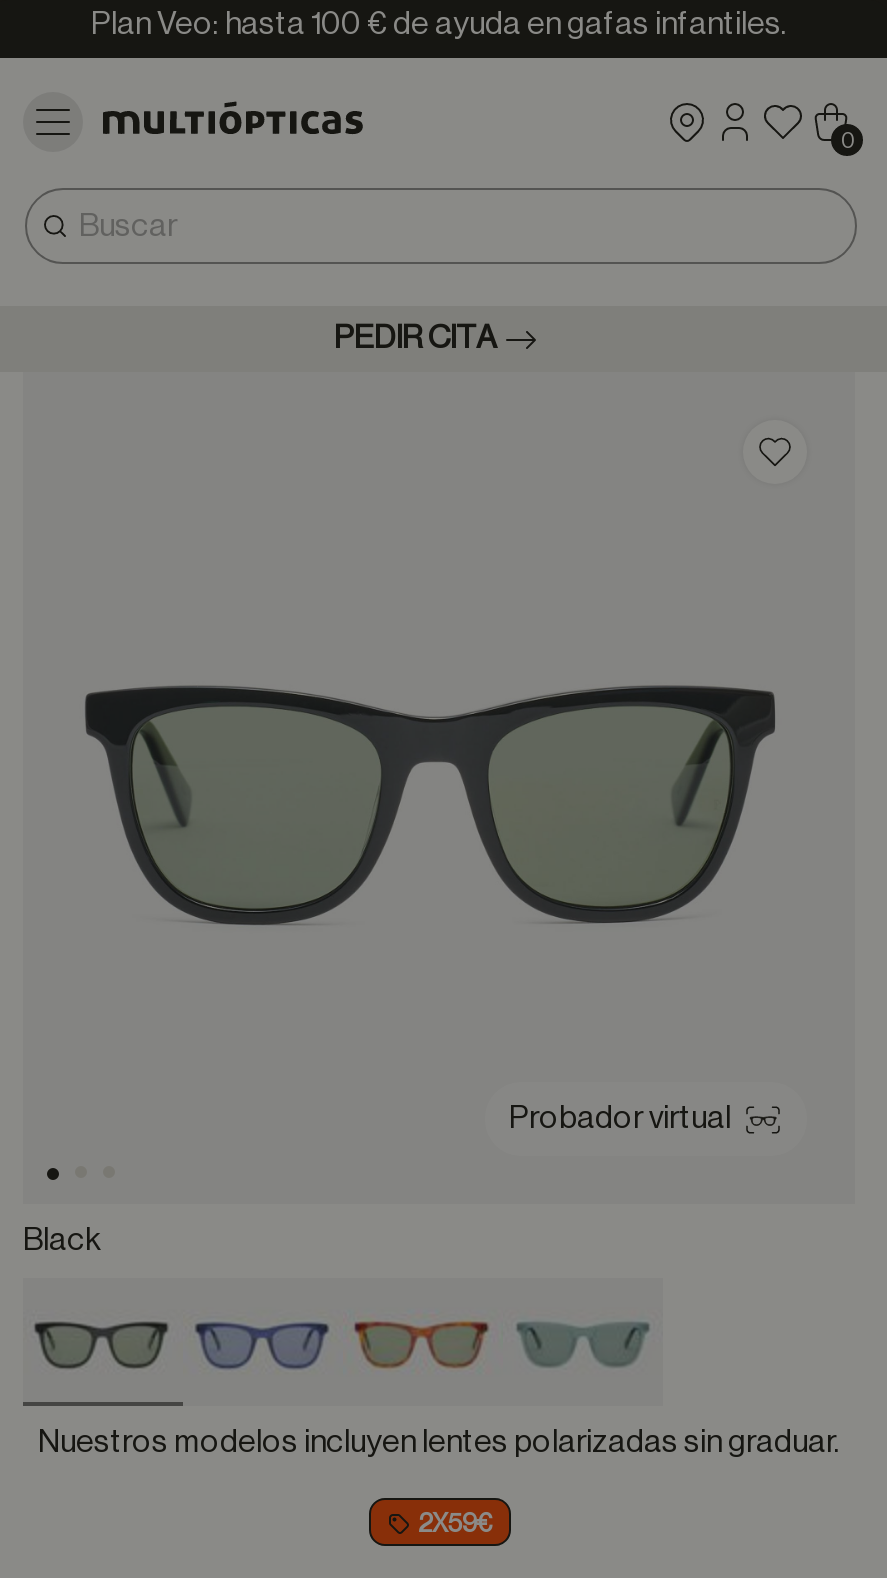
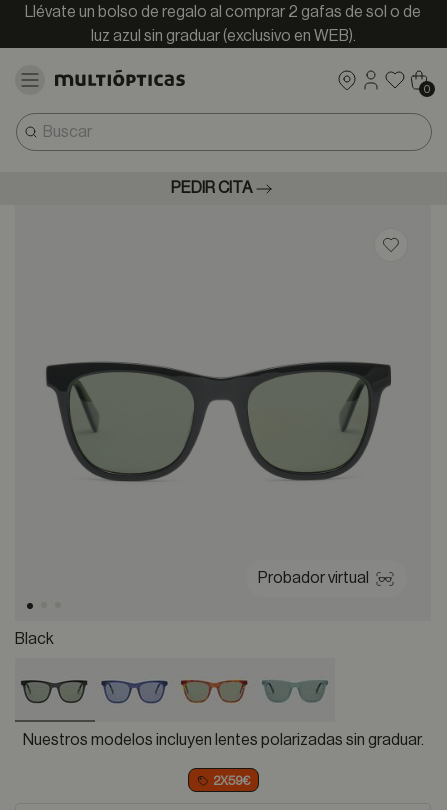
- Plan Veo: hasta 100 € de ayuda en gafas infantiles.
+ Llévate un bolso de regalo al comprar 2 gafas de sol o de
+ luz azul sin graduar (exclusivo en WEB).
